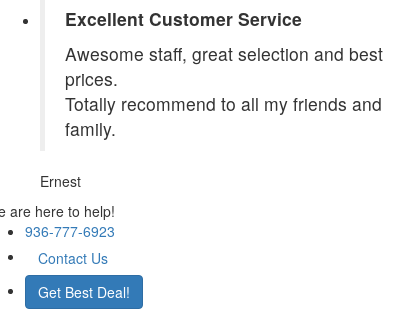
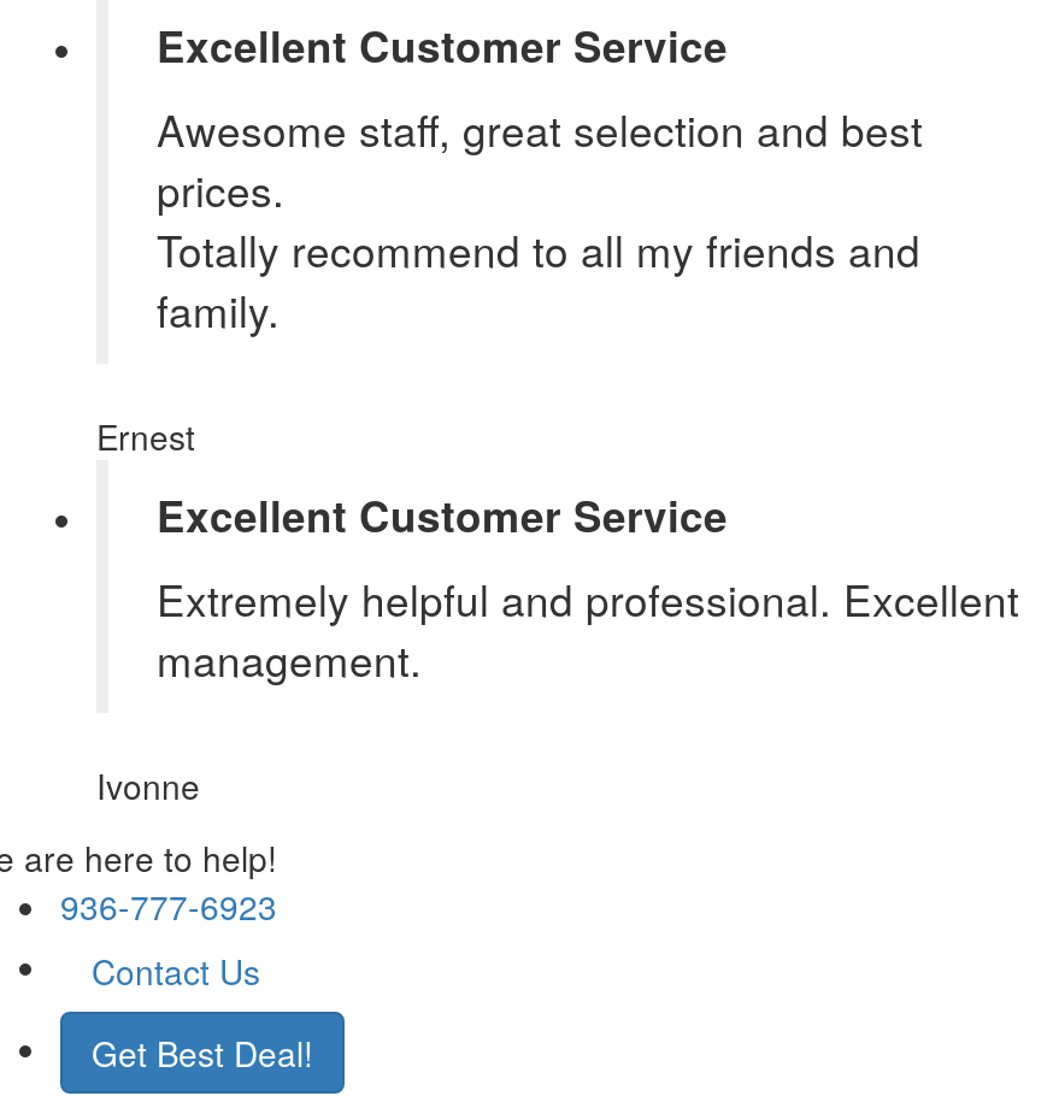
+ Excellent Customer Service
+ Extremely helpful and professional. Excellent
+ management.
+ Ivonne
